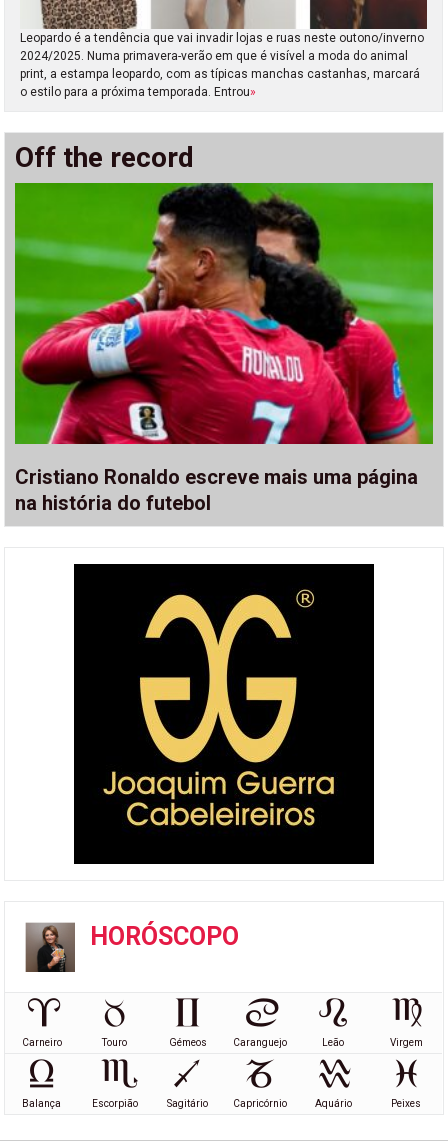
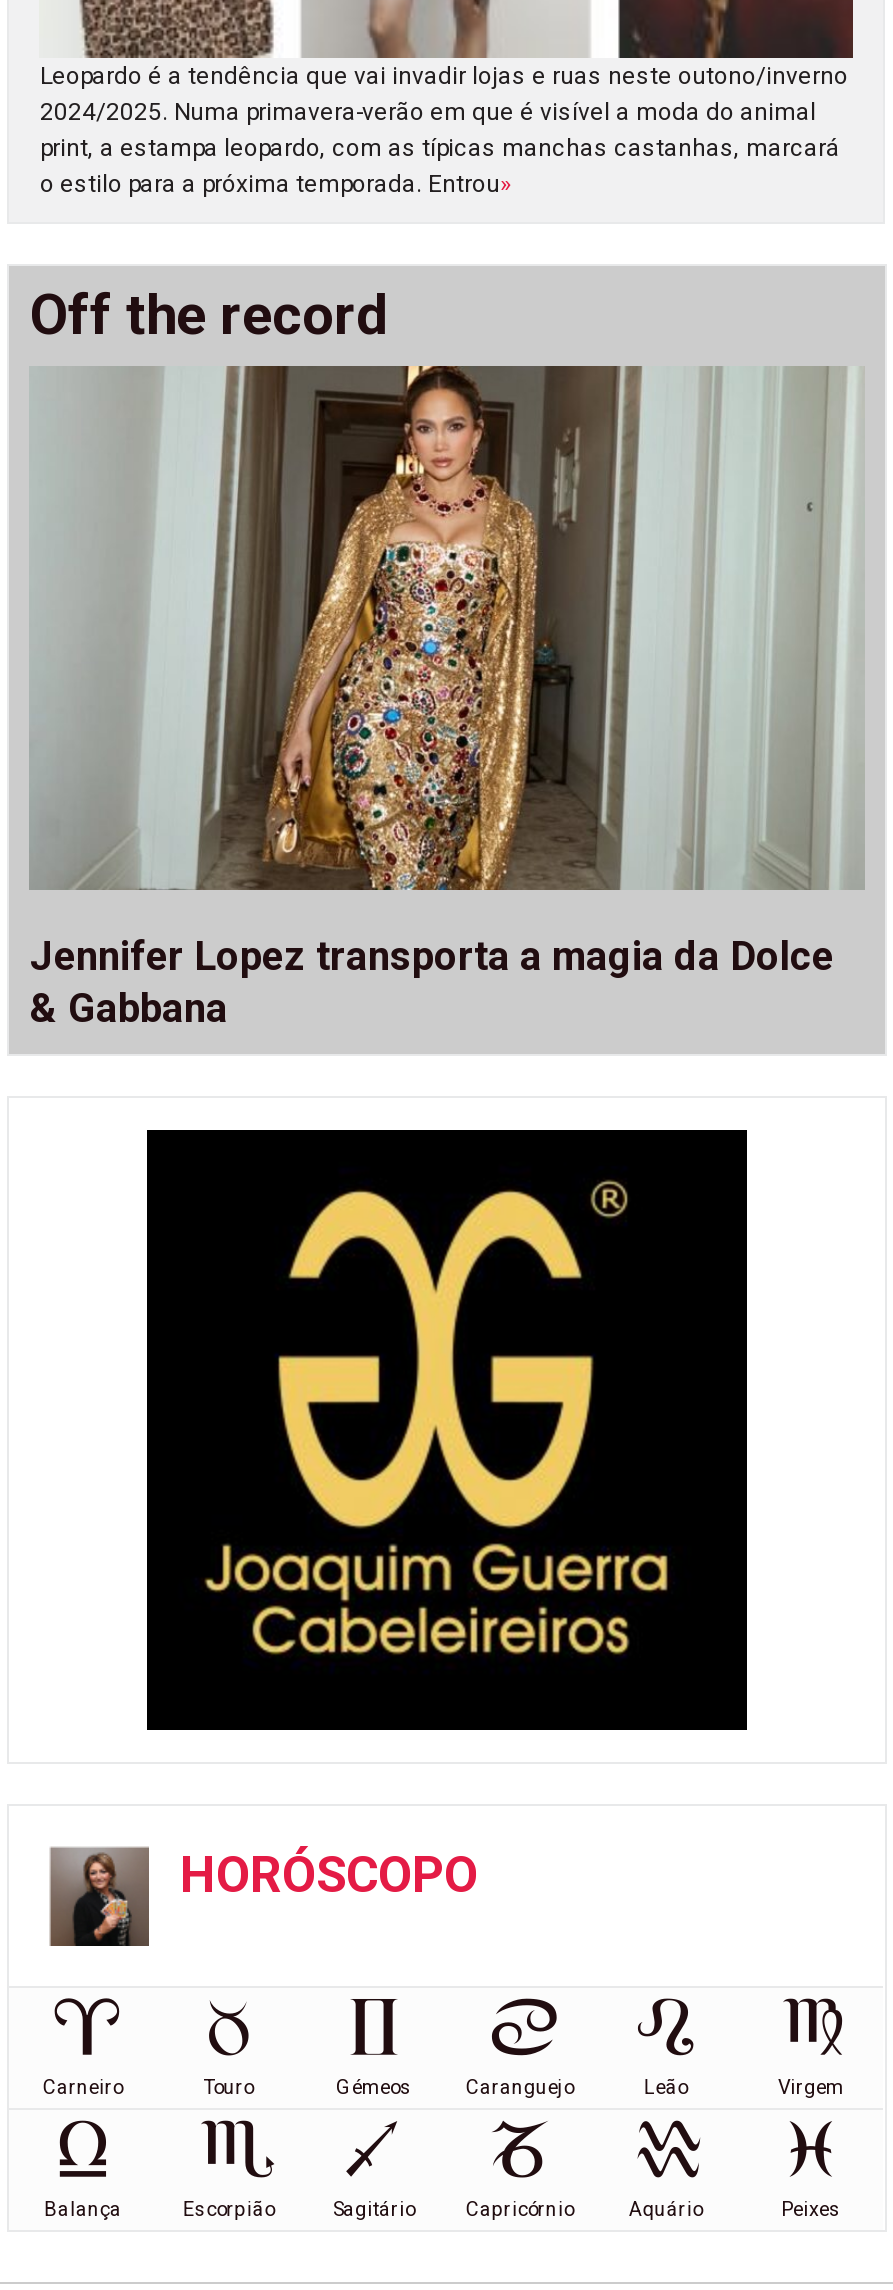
- [image]
- Cristiano Ronaldo escreve mais uma página
- na história do futebol
+ [image]
+ Jennifer Lopez transporta a magia da Dolce
+ & Gabbana
